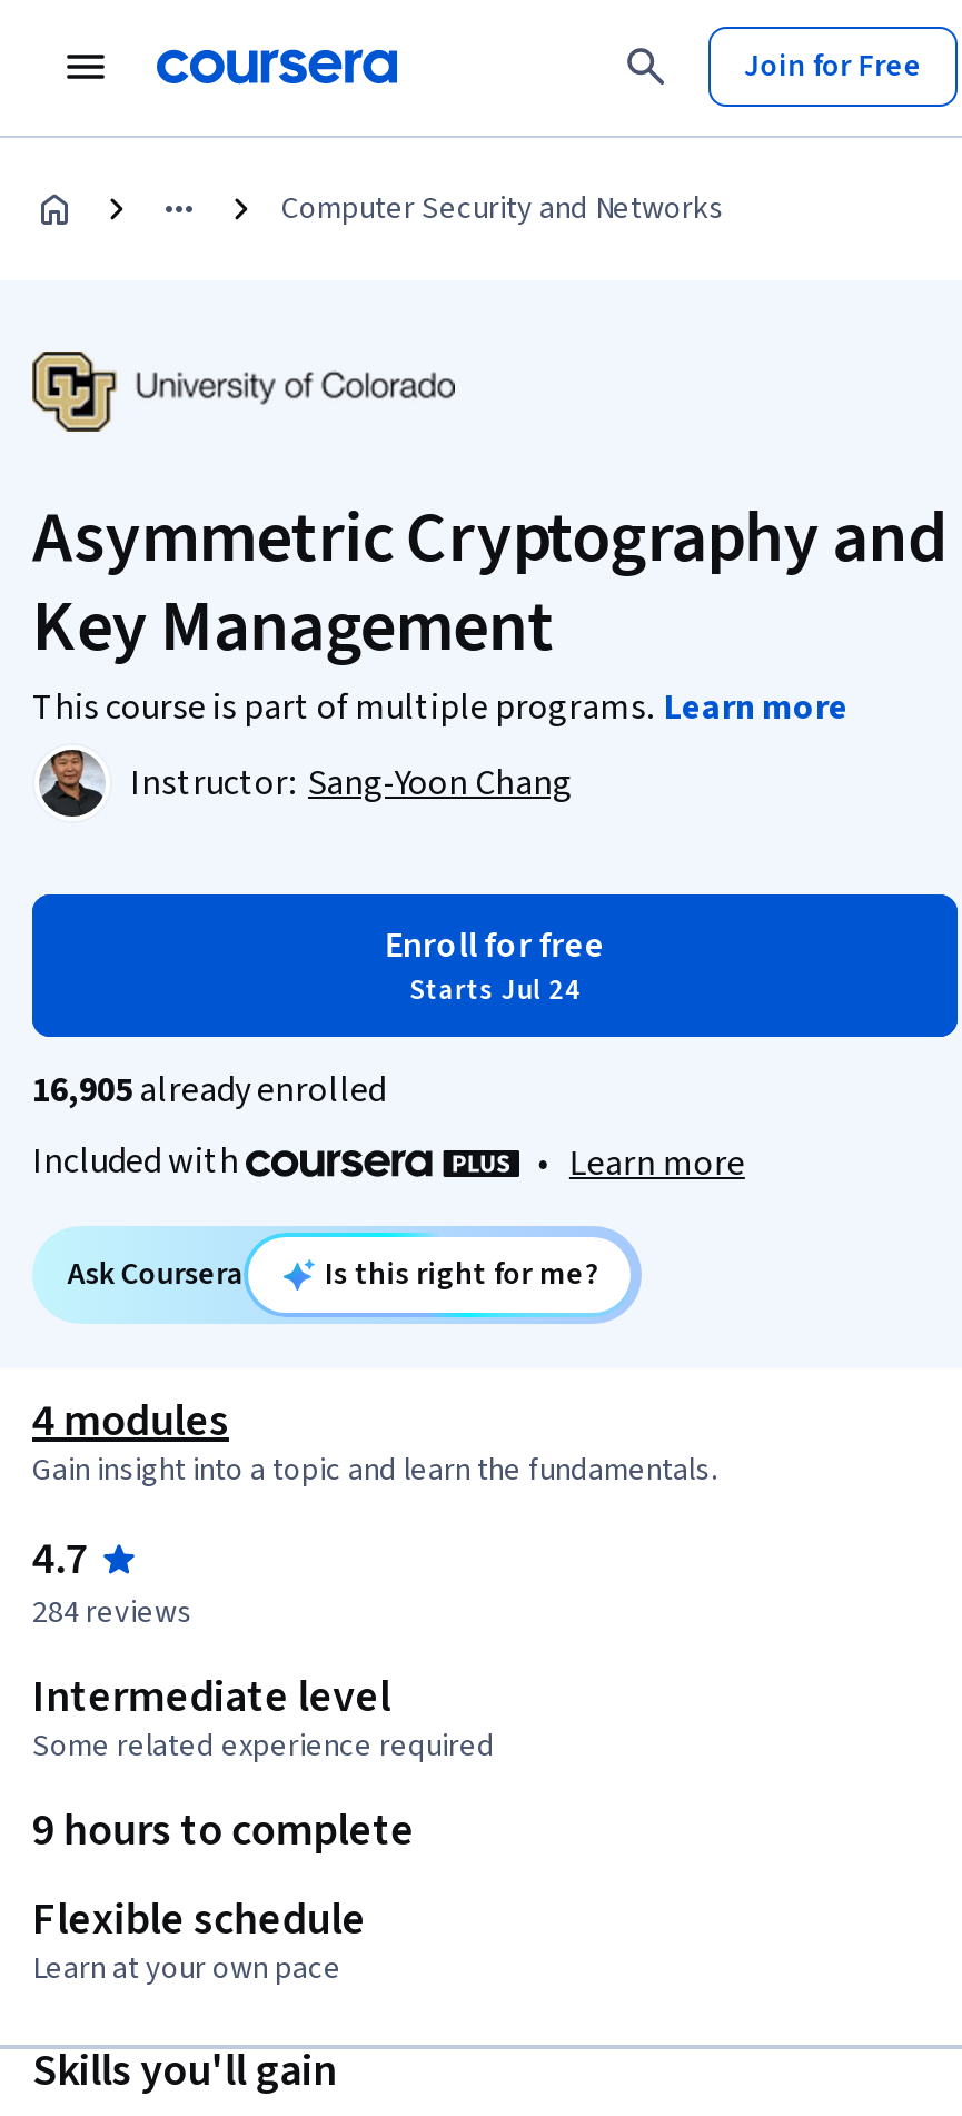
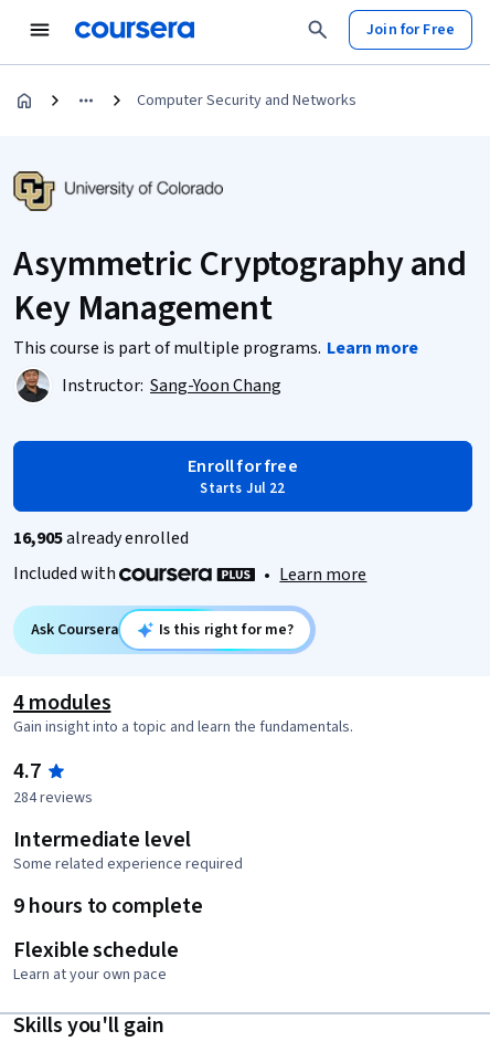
- Starts Jul 24
+ Starts Jul 22
